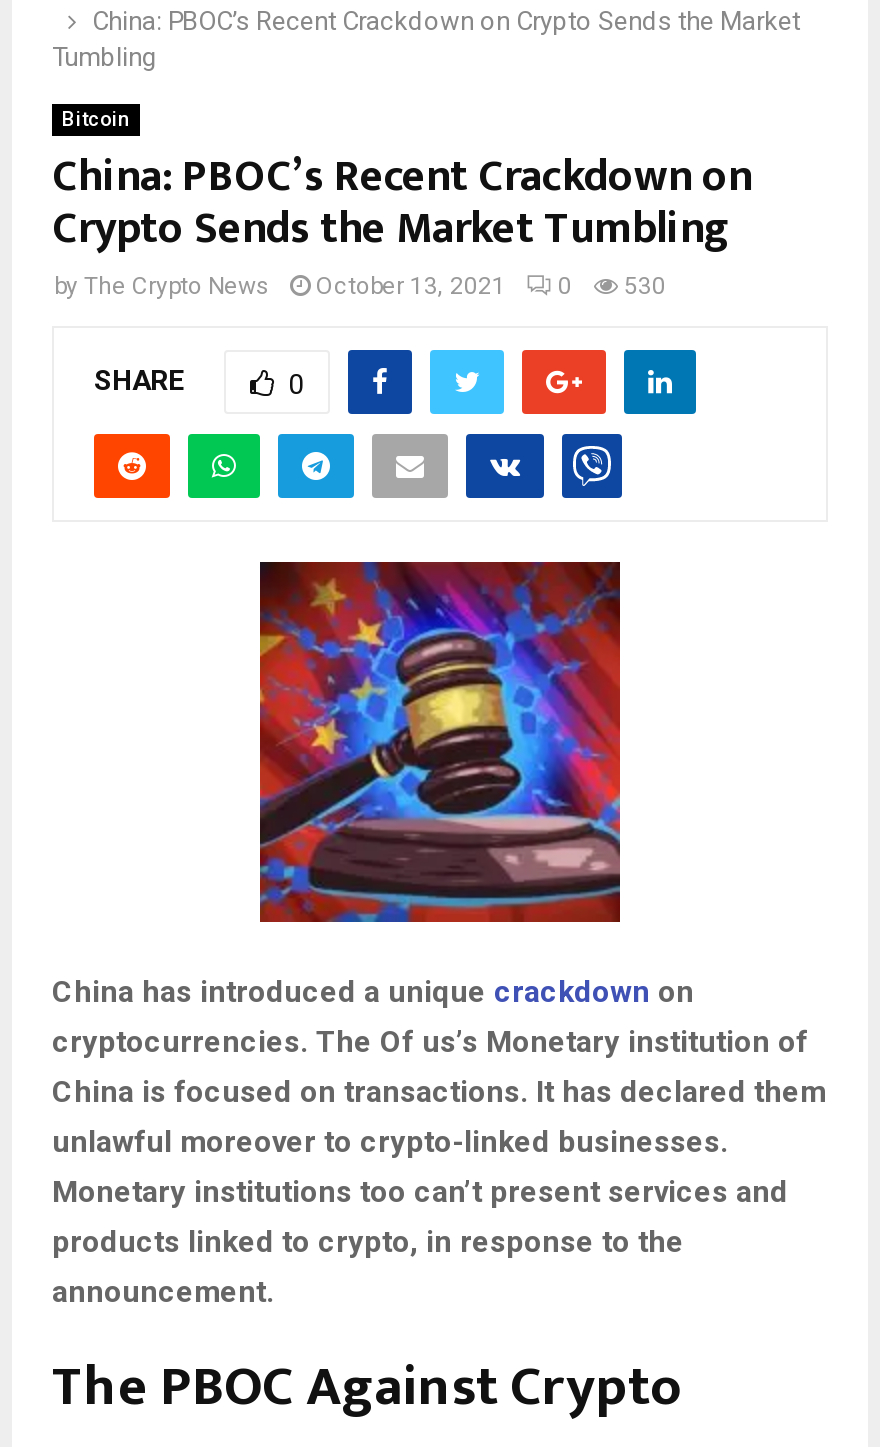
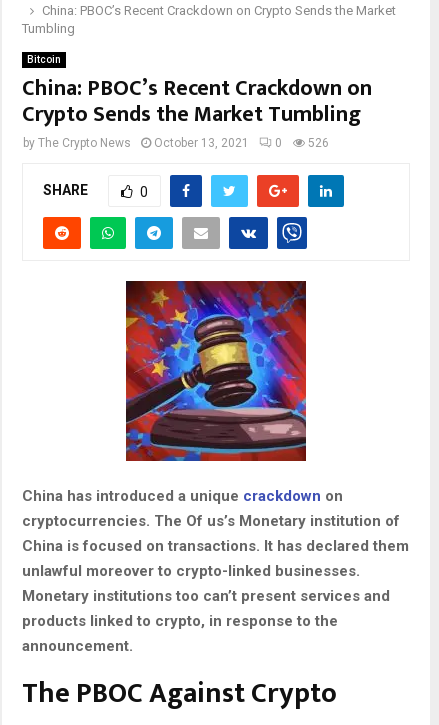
- by The Crypto News October 13, 2021 0 530
+ by The Crypto News October 13, 2021 0 526
